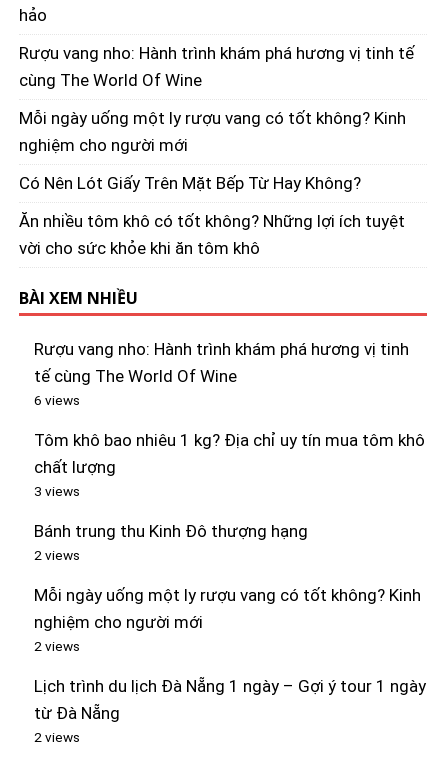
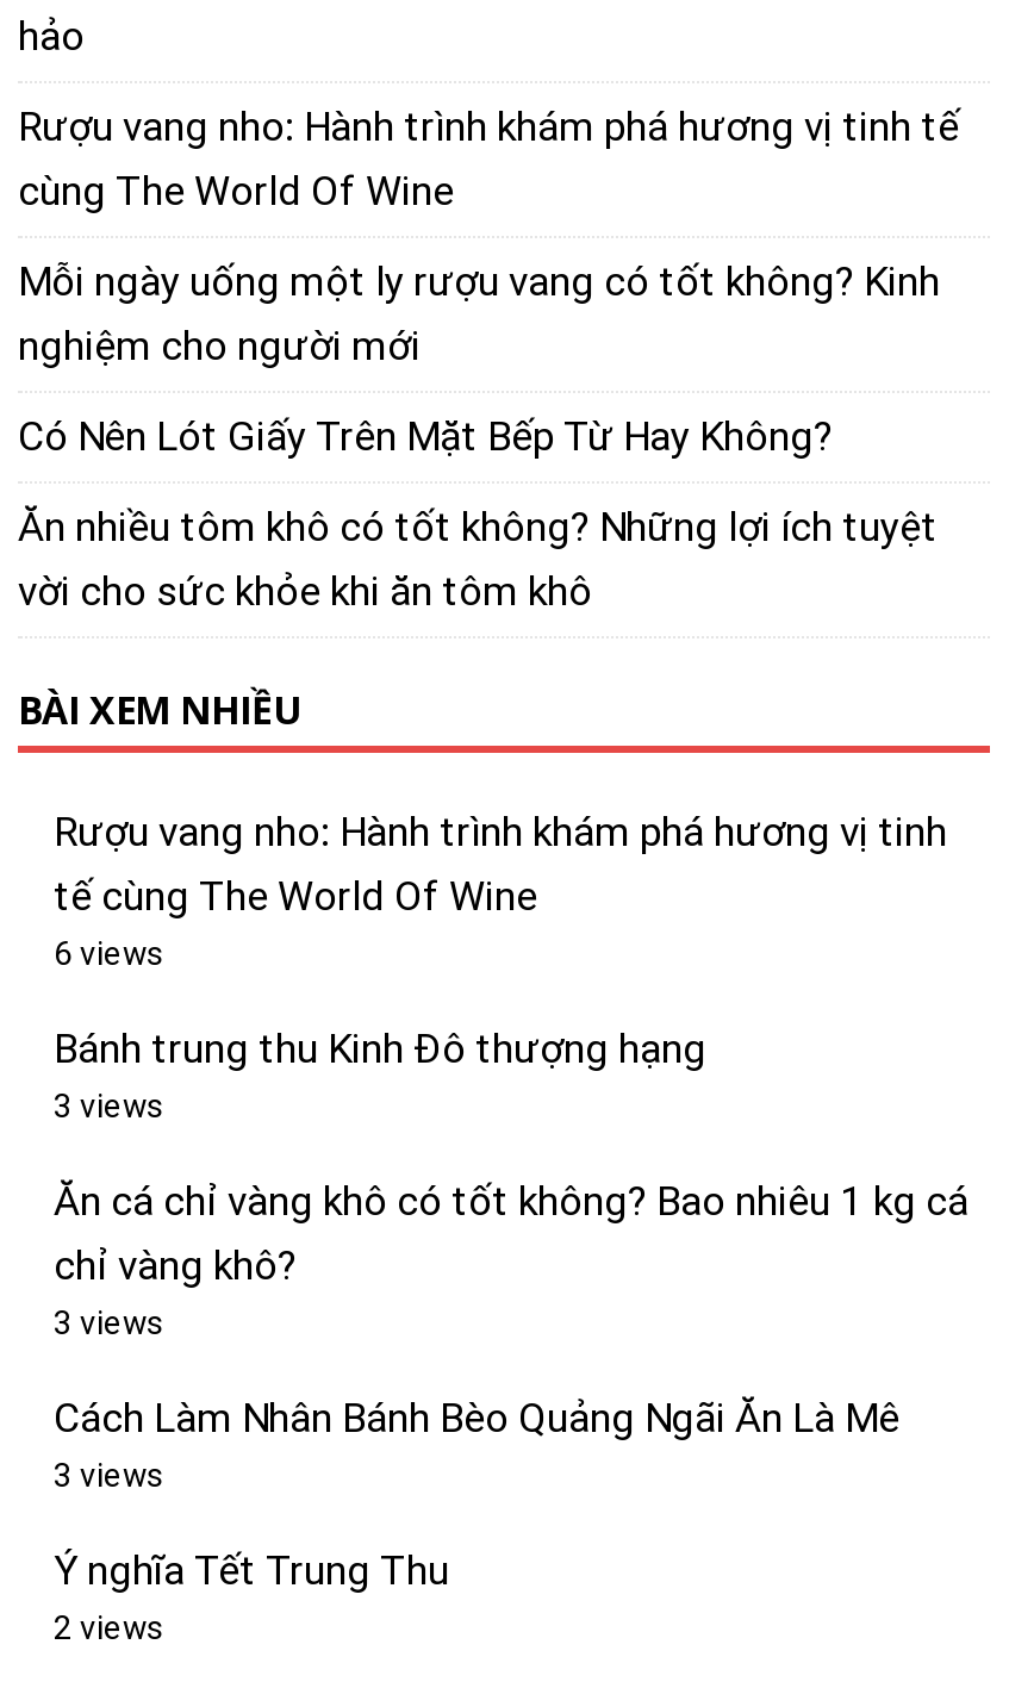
- Tôm khô bao nhiêu 1 kg? Địa chỉ uy tín mua tôm khô
- chất lượng

moved up: Bánh trung thu Kinh Đô thượng hạng

- 2 views
+ Ăn cá chỉ vàng khô có tốt không? Bao nhiêu 1 kg cá
+ chỉ vàng khô?
+ 3 views

- Mỗi ngày uống một ly rượu vang có tốt không? Kinh
- nghiệm cho người mới
- 2 views
+ Cách Làm Nhân Bánh Bèo Quảng Ngãi Ăn Là Mê
+ 3 views

- Lịch trình du lịch Đà Nẵng 1 ngày – Gợi ý tour 1 ngày
- từ Đà Nẵng
+ Ý nghĩa Tết Trung Thu
